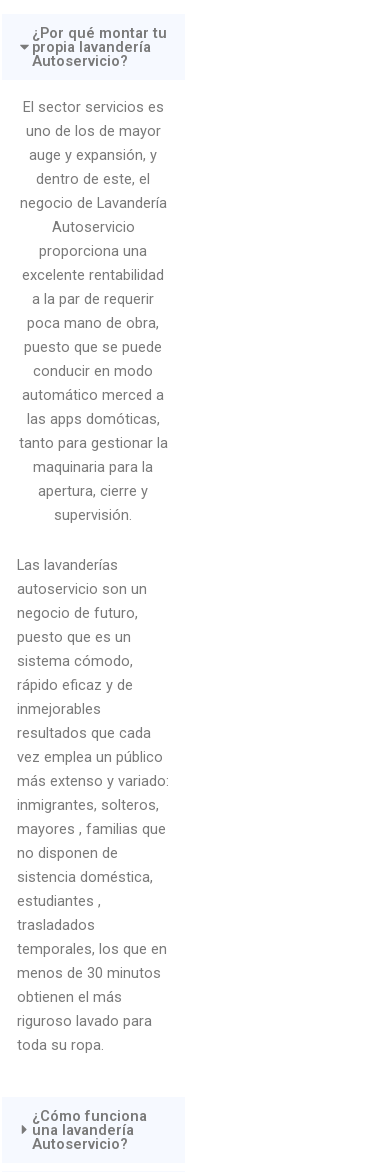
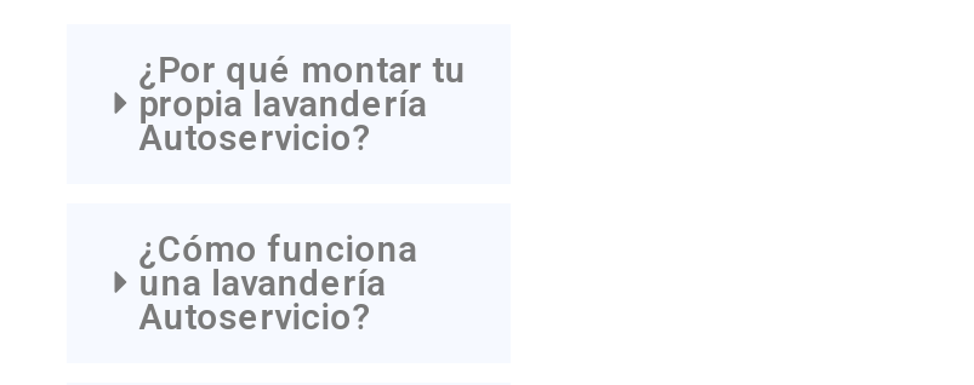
- El sector servicios es
- uno de los de mayor
- auge y expansión, y
- dentro de este, el
- negocio de Lavandería
- Autoservicio
- proporciona una
- excelente rentabilidad
- a la par de requerir
- poca mano de obra,
- puesto que se puede
- conducir en modo
- automático merced a
- las apps domóticas,
- tanto para gestionar la
- maquinaria para la
- apertura, cierre y
- supervisión.
- Las lavanderías
- autoservicio son un
- negocio de futuro,
- puesto que es un
- sistema cómodo,
- rápido eficaz y de
- inmejorables
- resultados que cada
- vez emplea un público
- más extenso y variado:
- inmigrantes, solteros,
- mayores , familias que
- no disponen de
- sistencia doméstica,
- estudiantes ,
- trasladados
- temporales, los que en
- menos de 30 minutos
- obtienen el más
- riguroso lavado para
- toda su ropa.
